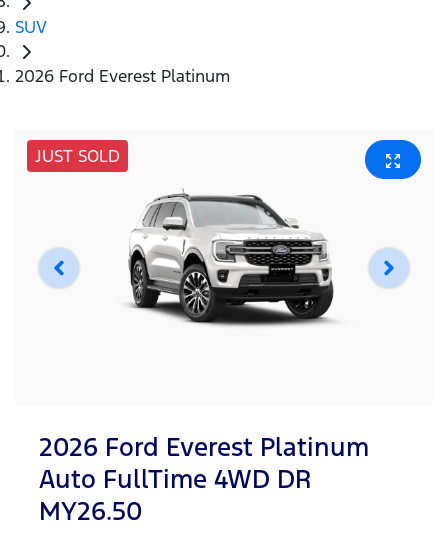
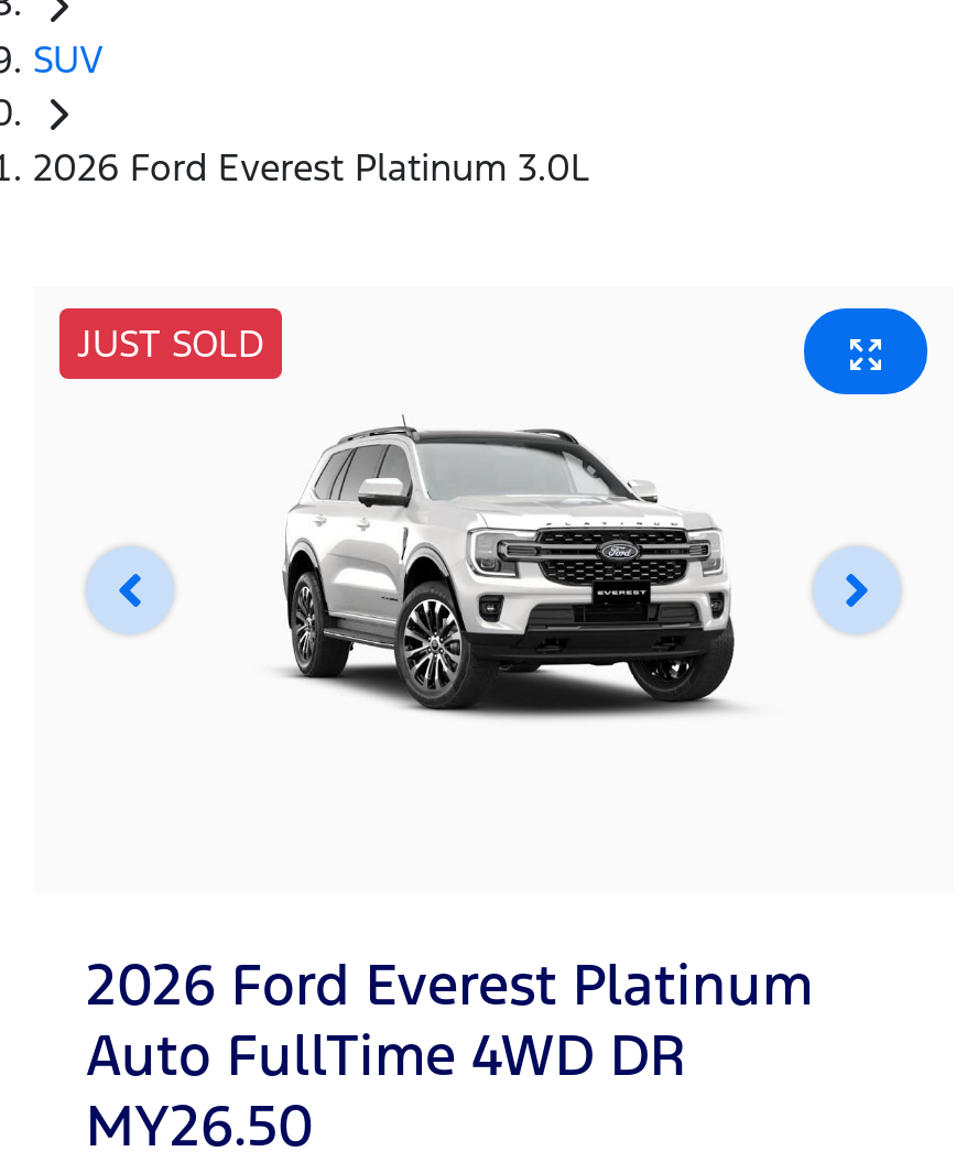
- 2026 Ford Everest Platinum
+ 2026 Ford Everest Platinum 3.0L
